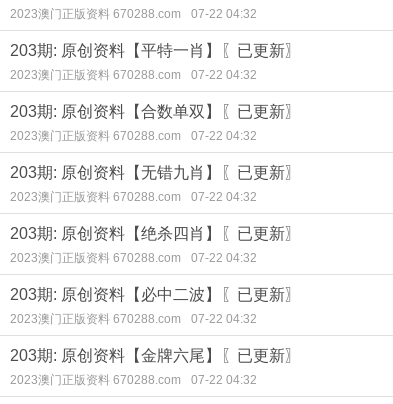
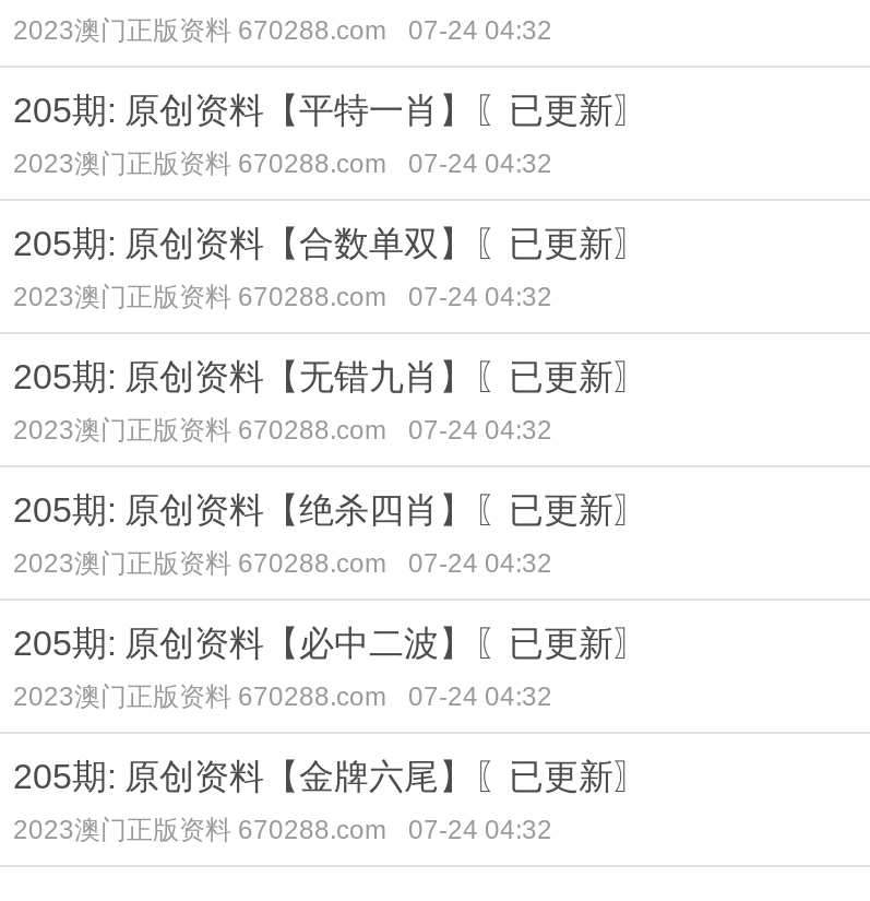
- 2023澳门正版资料 670288.com 07-22 04:32
+ 2023澳门正版资料 670288.com 07-24 04:32

- 203期: 原创资料【平特一肖】〖已更新〗
+ 205期: 原创资料【平特一肖】〖已更新〗

- 2023澳门正版资料 670288.com 07-22 04:32
+ 2023澳门正版资料 670288.com 07-24 04:32

- 203期: 原创资料【合数单双】〖已更新〗
+ 205期: 原创资料【合数单双】〖已更新〗

- 2023澳门正版资料 670288.com 07-22 04:32
+ 2023澳门正版资料 670288.com 07-24 04:32

- 203期: 原创资料【无错九肖】〖已更新〗
+ 205期: 原创资料【无错九肖】〖已更新〗

- 2023澳门正版资料 670288.com 07-22 04:32
+ 2023澳门正版资料 670288.com 07-24 04:32

- 203期: 原创资料【绝杀四肖】〖已更新〗
+ 205期: 原创资料【绝杀四肖】〖已更新〗

- 2023澳门正版资料 670288.com 07-22 04:32
+ 2023澳门正版资料 670288.com 07-24 04:32

- 203期: 原创资料【必中二波】〖已更新〗
+ 205期: 原创资料【必中二波】〖已更新〗

- 2023澳门正版资料 670288.com 07-22 04:32
+ 2023澳门正版资料 670288.com 07-24 04:32

- 203期: 原创资料【金牌六尾】〖已更新〗
+ 205期: 原创资料【金牌六尾】〖已更新〗

- 2023澳门正版资料 670288.com 07-22 04:32
+ 2023澳门正版资料 670288.com 07-24 04:32
